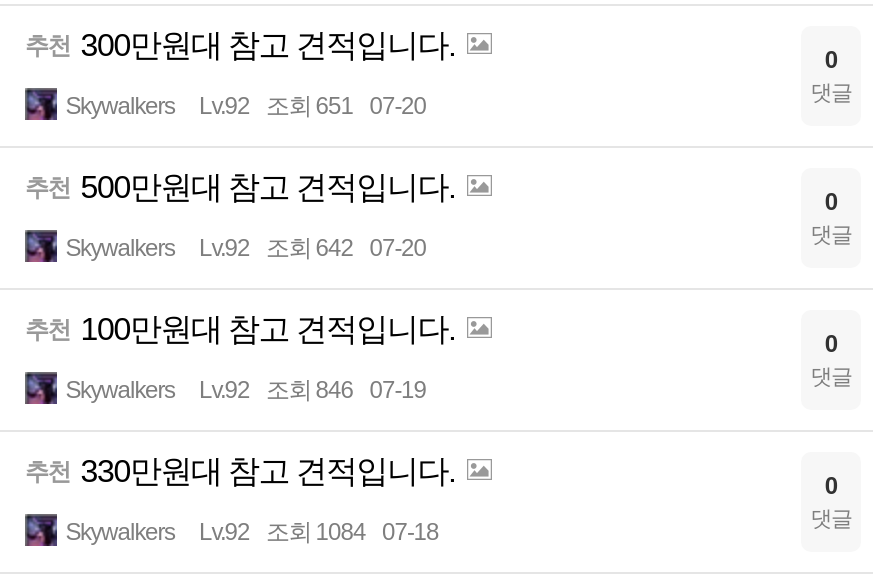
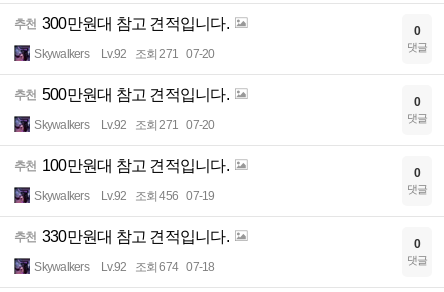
- Skywalkers Lv.92 조회 651 07-20
+ Skywalkers Lv.92 조회 271 07-20

- Skywalkers Lv.92 조회 642 07-20
+ Skywalkers Lv.92 조회 271 07-20

- Skywalkers Lv.92 조회 846 07-19
+ Skywalkers Lv.92 조회 456 07-19

- Skywalkers Lv.92 조회 1084 07-18
+ Skywalkers Lv.92 조회 674 07-18
